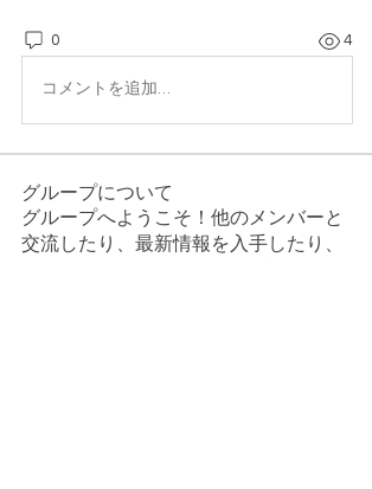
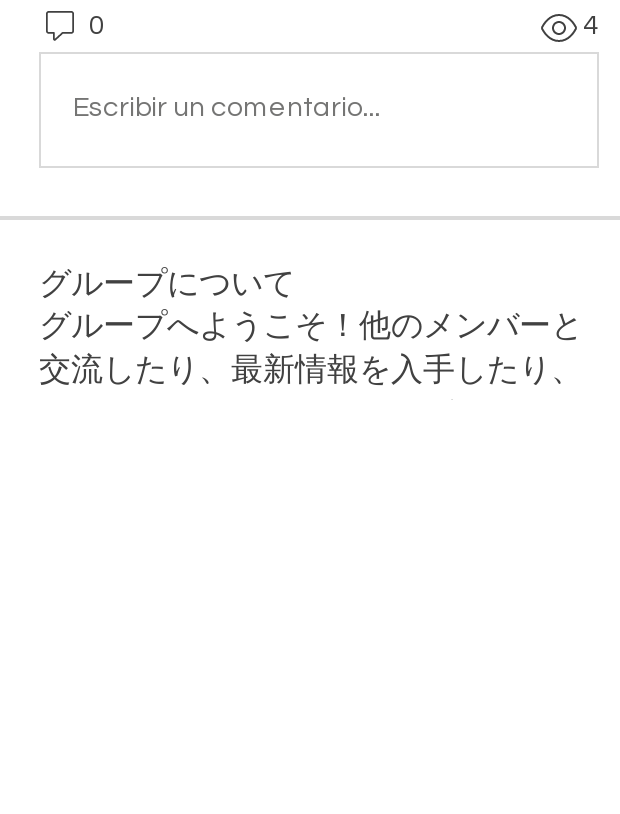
- コメントを追加…
+ Escribir un comentario...
